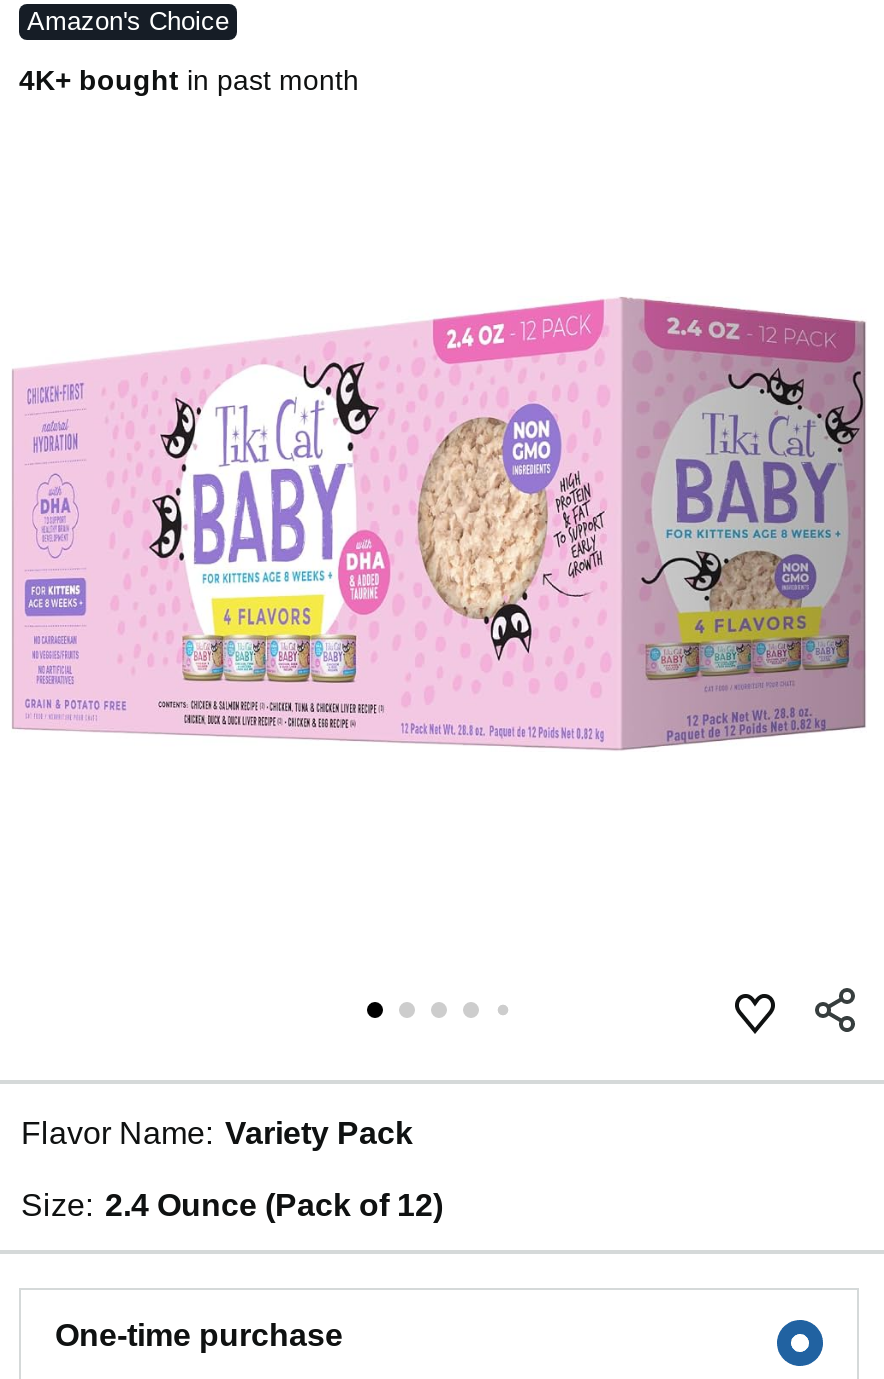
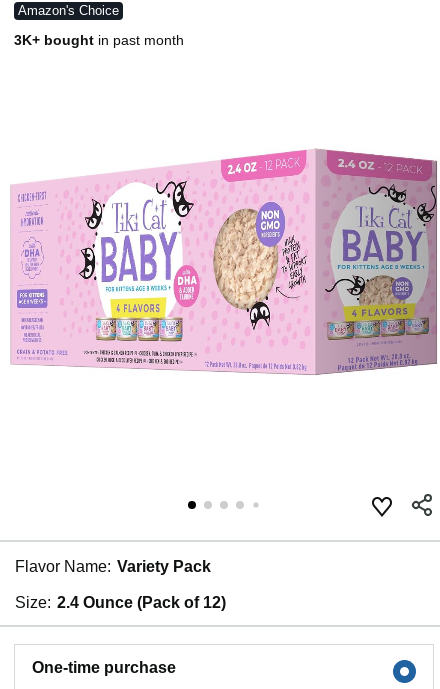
- 4K+ bought in past month
+ 3K+ bought in past month
